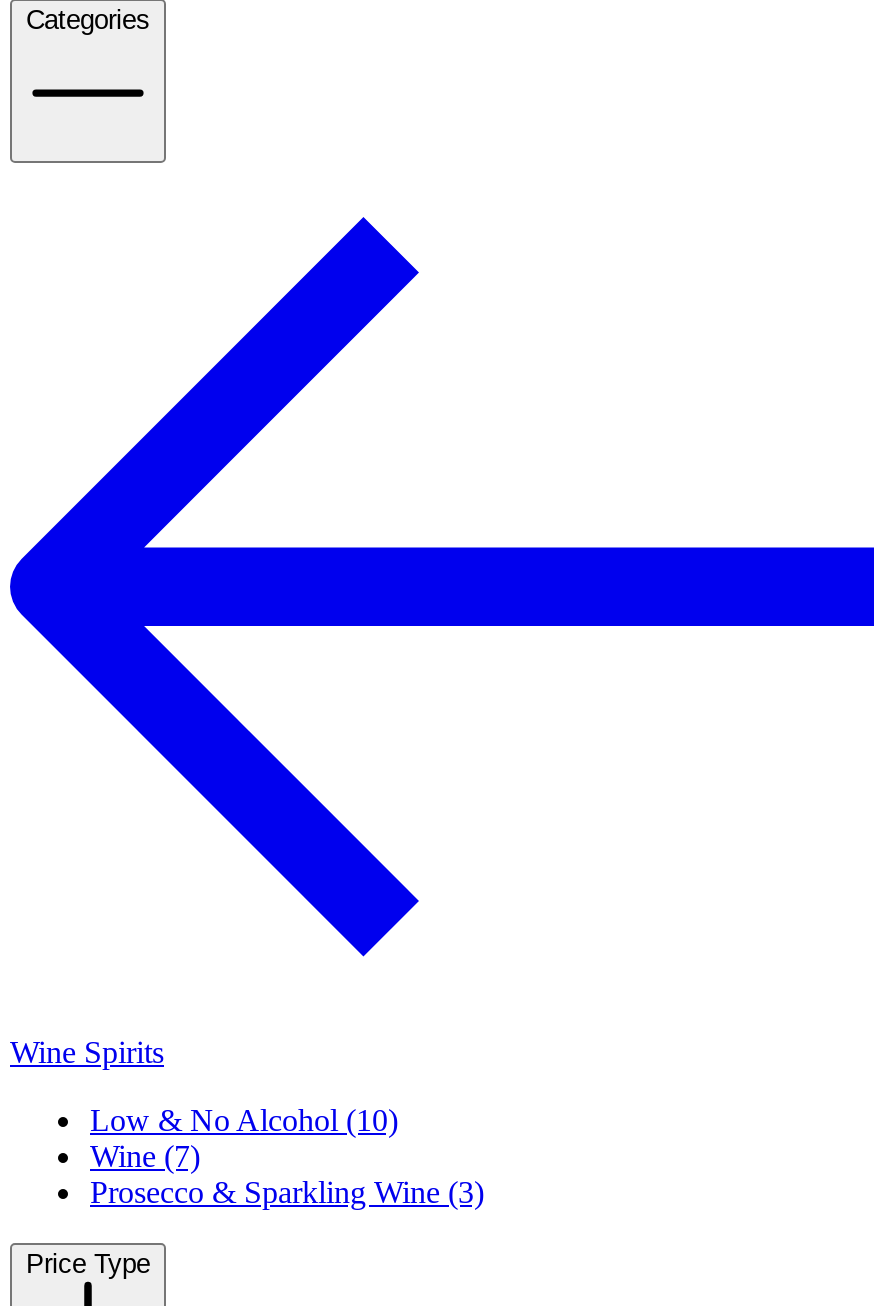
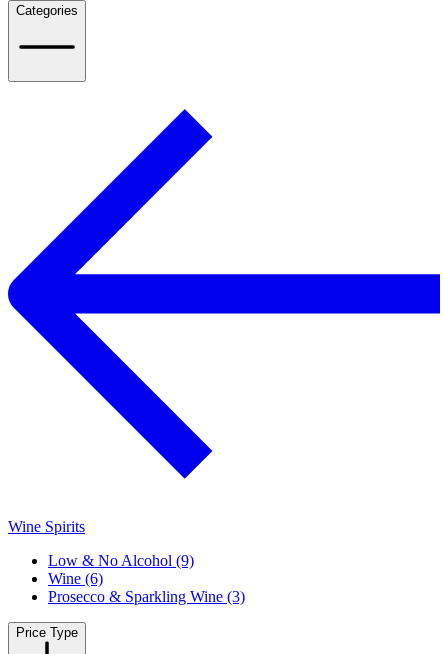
- Low & No Alcohol (10)
+ Low & No Alcohol (9)

- Wine (7)
+ Wine (6)
